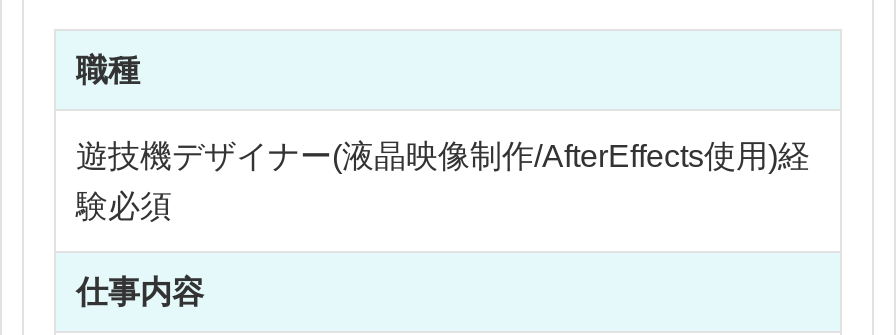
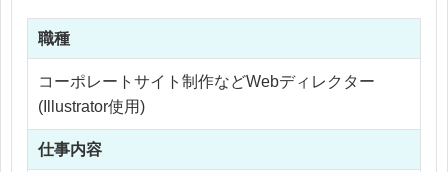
- 遊技機デザイナー(液晶映像制作/AfterEffects使用)経
+ コーポレートサイト制作などWebディレクター

- 験必須
+ (Illustrator使用)
